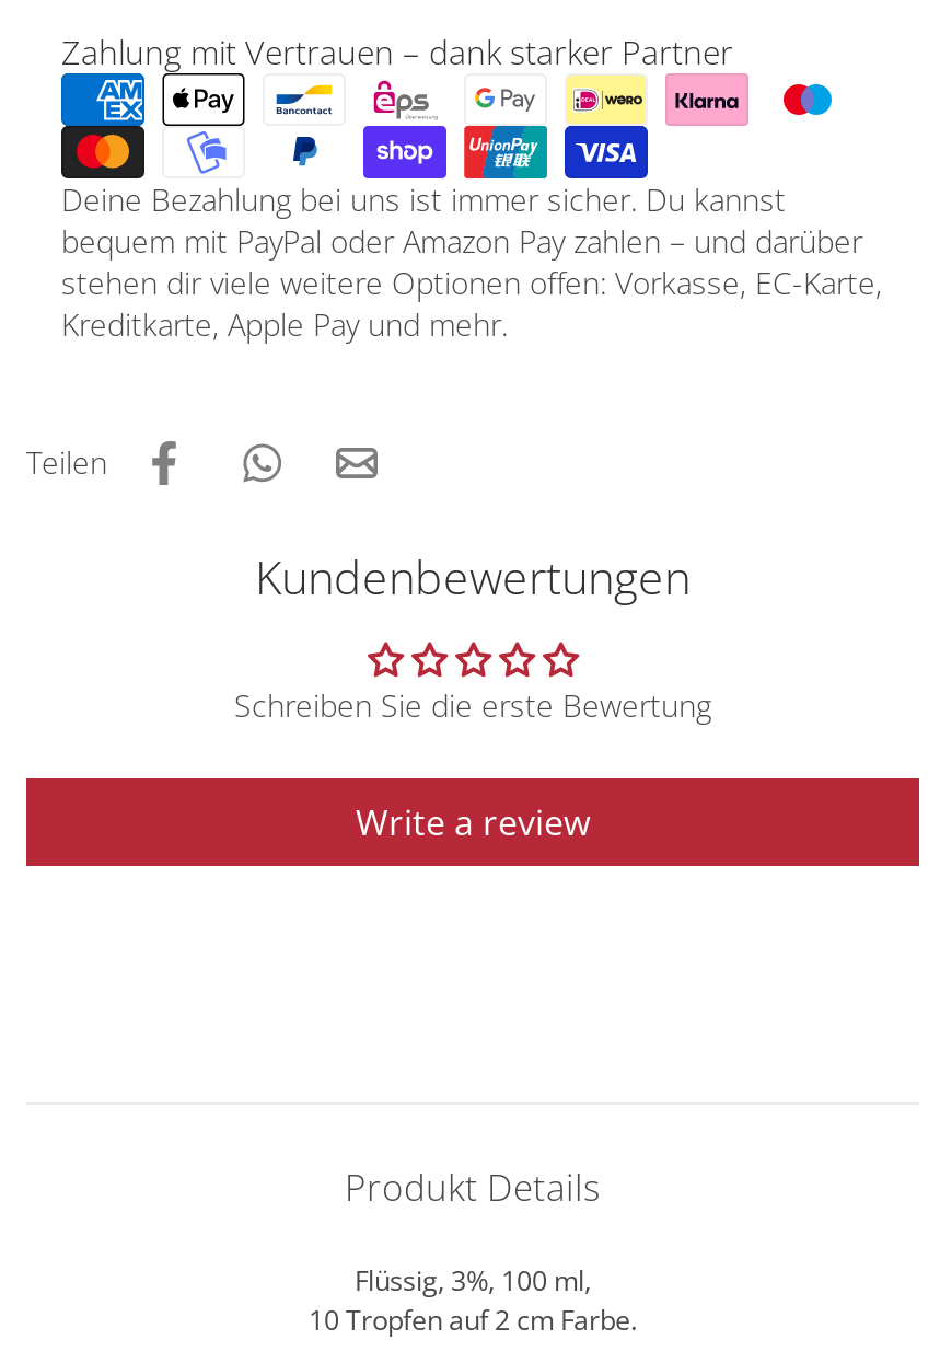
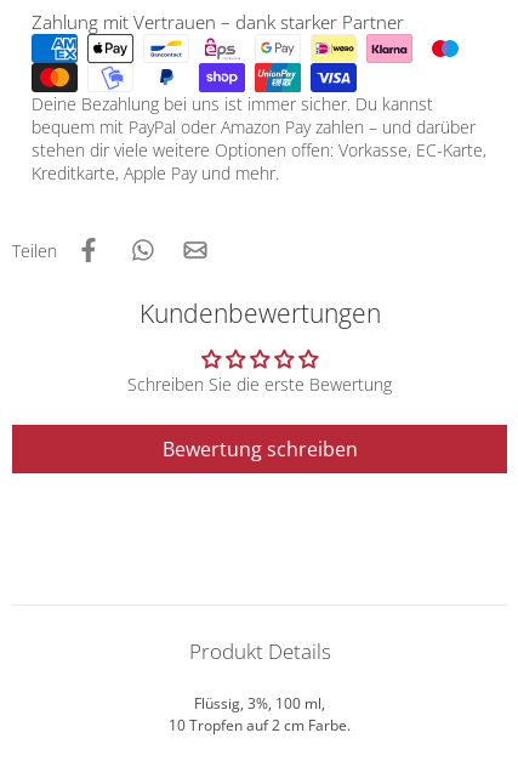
- Write a review
+ Bewertung schreiben
